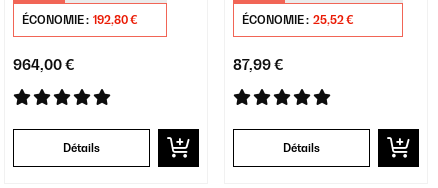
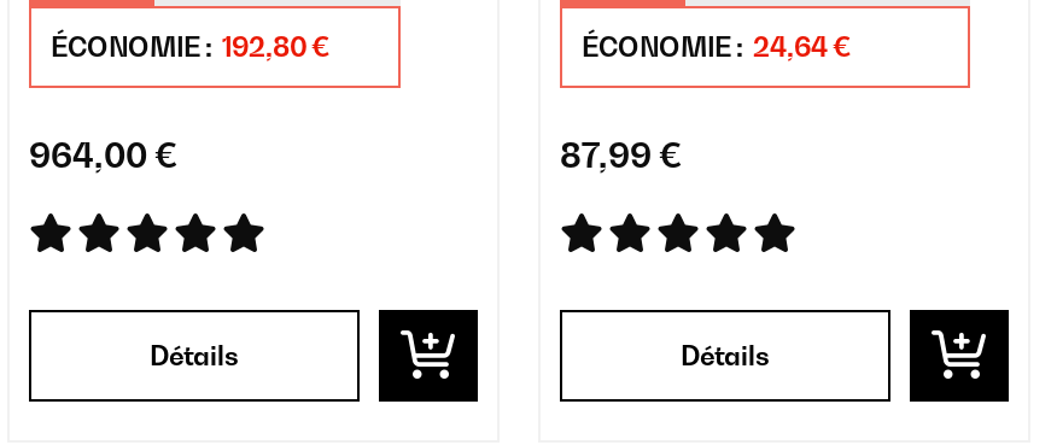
- ÉCONOMIE : 25,52 €
+ ÉCONOMIE : 24,64 €
